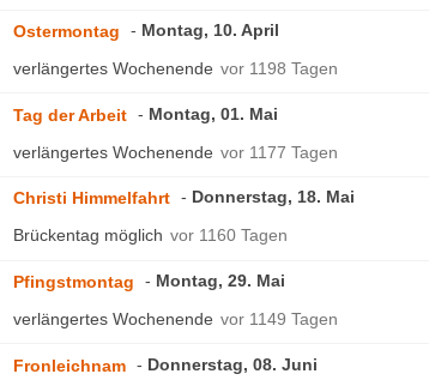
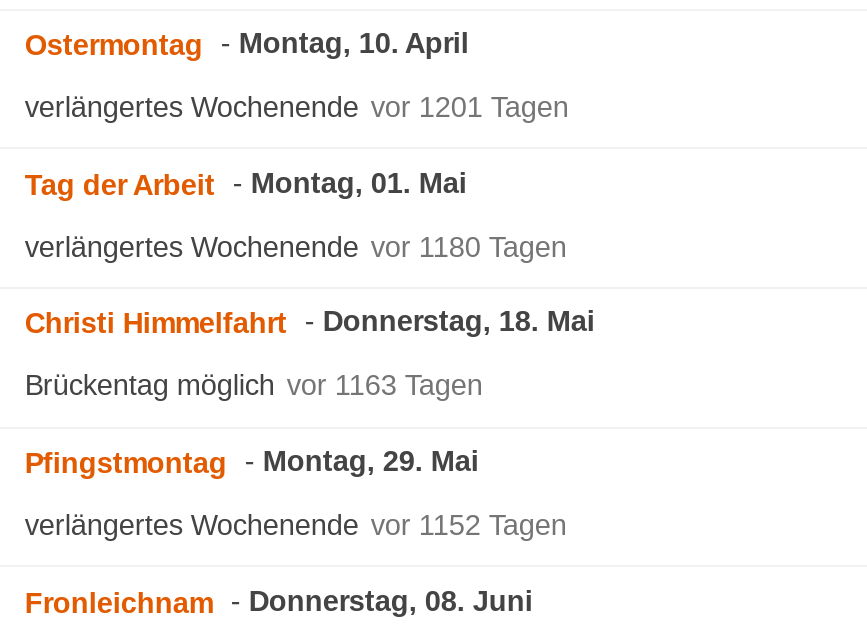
- verlängertes Wochenende vor 1198 Tagen
+ verlängertes Wochenende vor 1201 Tagen

- verlängertes Wochenende vor 1177 Tagen
+ verlängertes Wochenende vor 1180 Tagen

- Brückentag möglich vor 1160 Tagen
+ Brückentag möglich vor 1163 Tagen

- verlängertes Wochenende vor 1149 Tagen
+ verlängertes Wochenende vor 1152 Tagen
